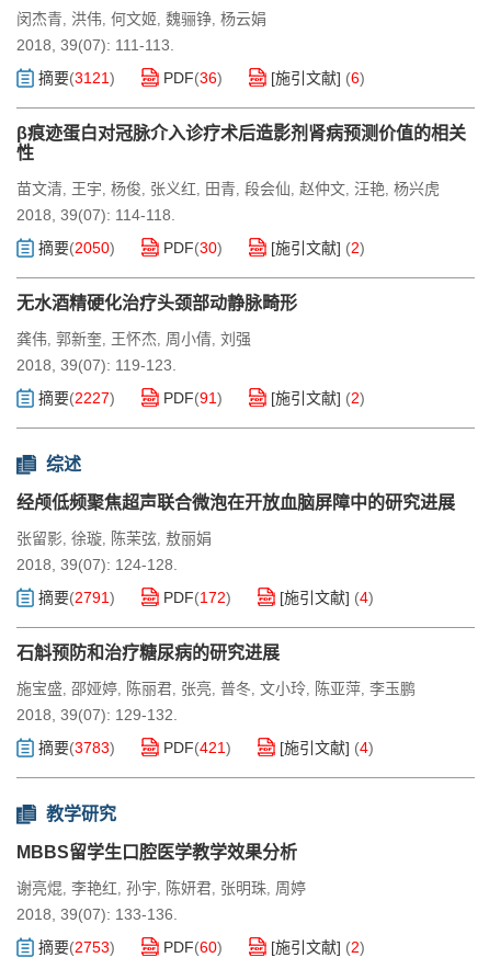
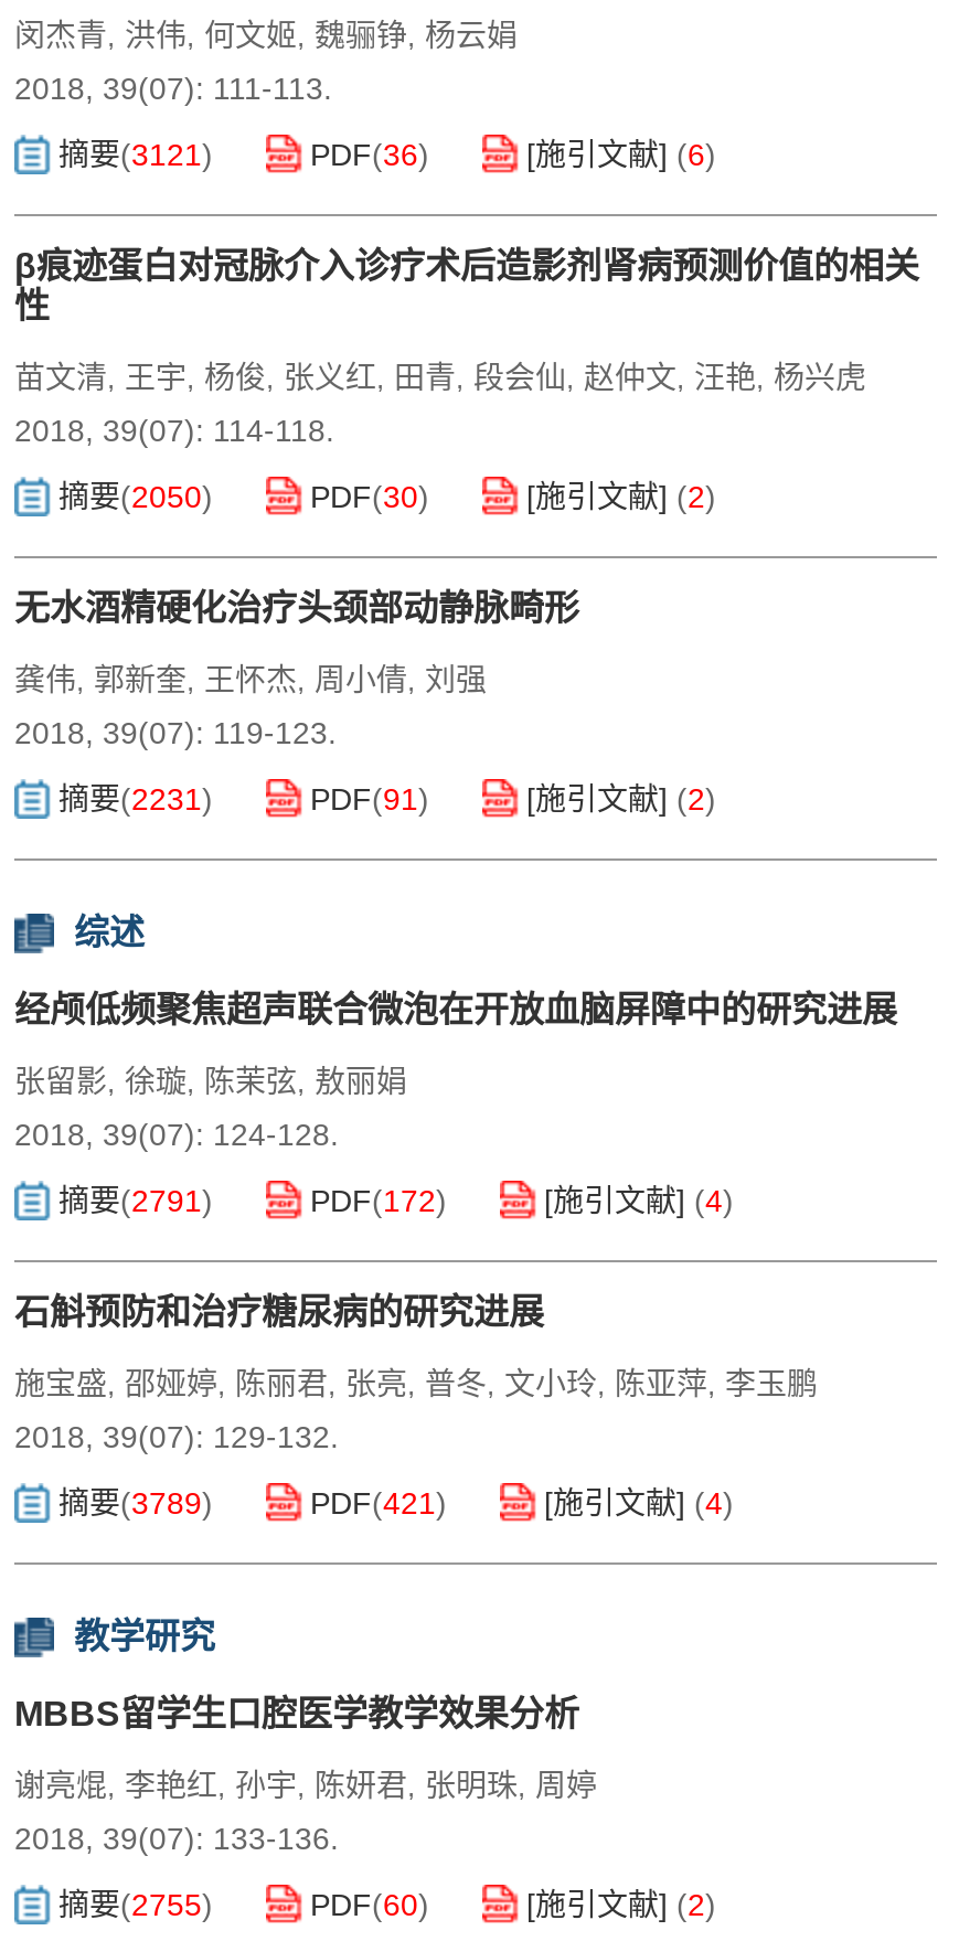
- 摘要(2227)
+ 摘要(2231)

- 摘要(3783)
+ 摘要(3789)

- 摘要(2753)
+ 摘要(2755)
